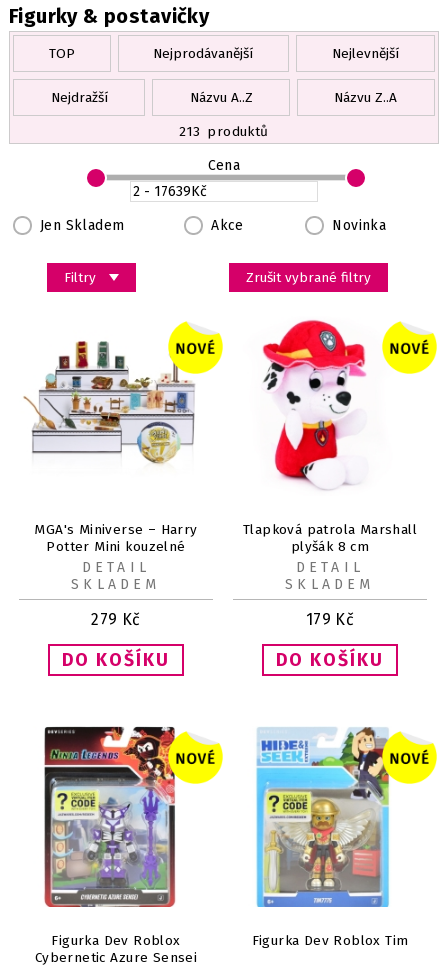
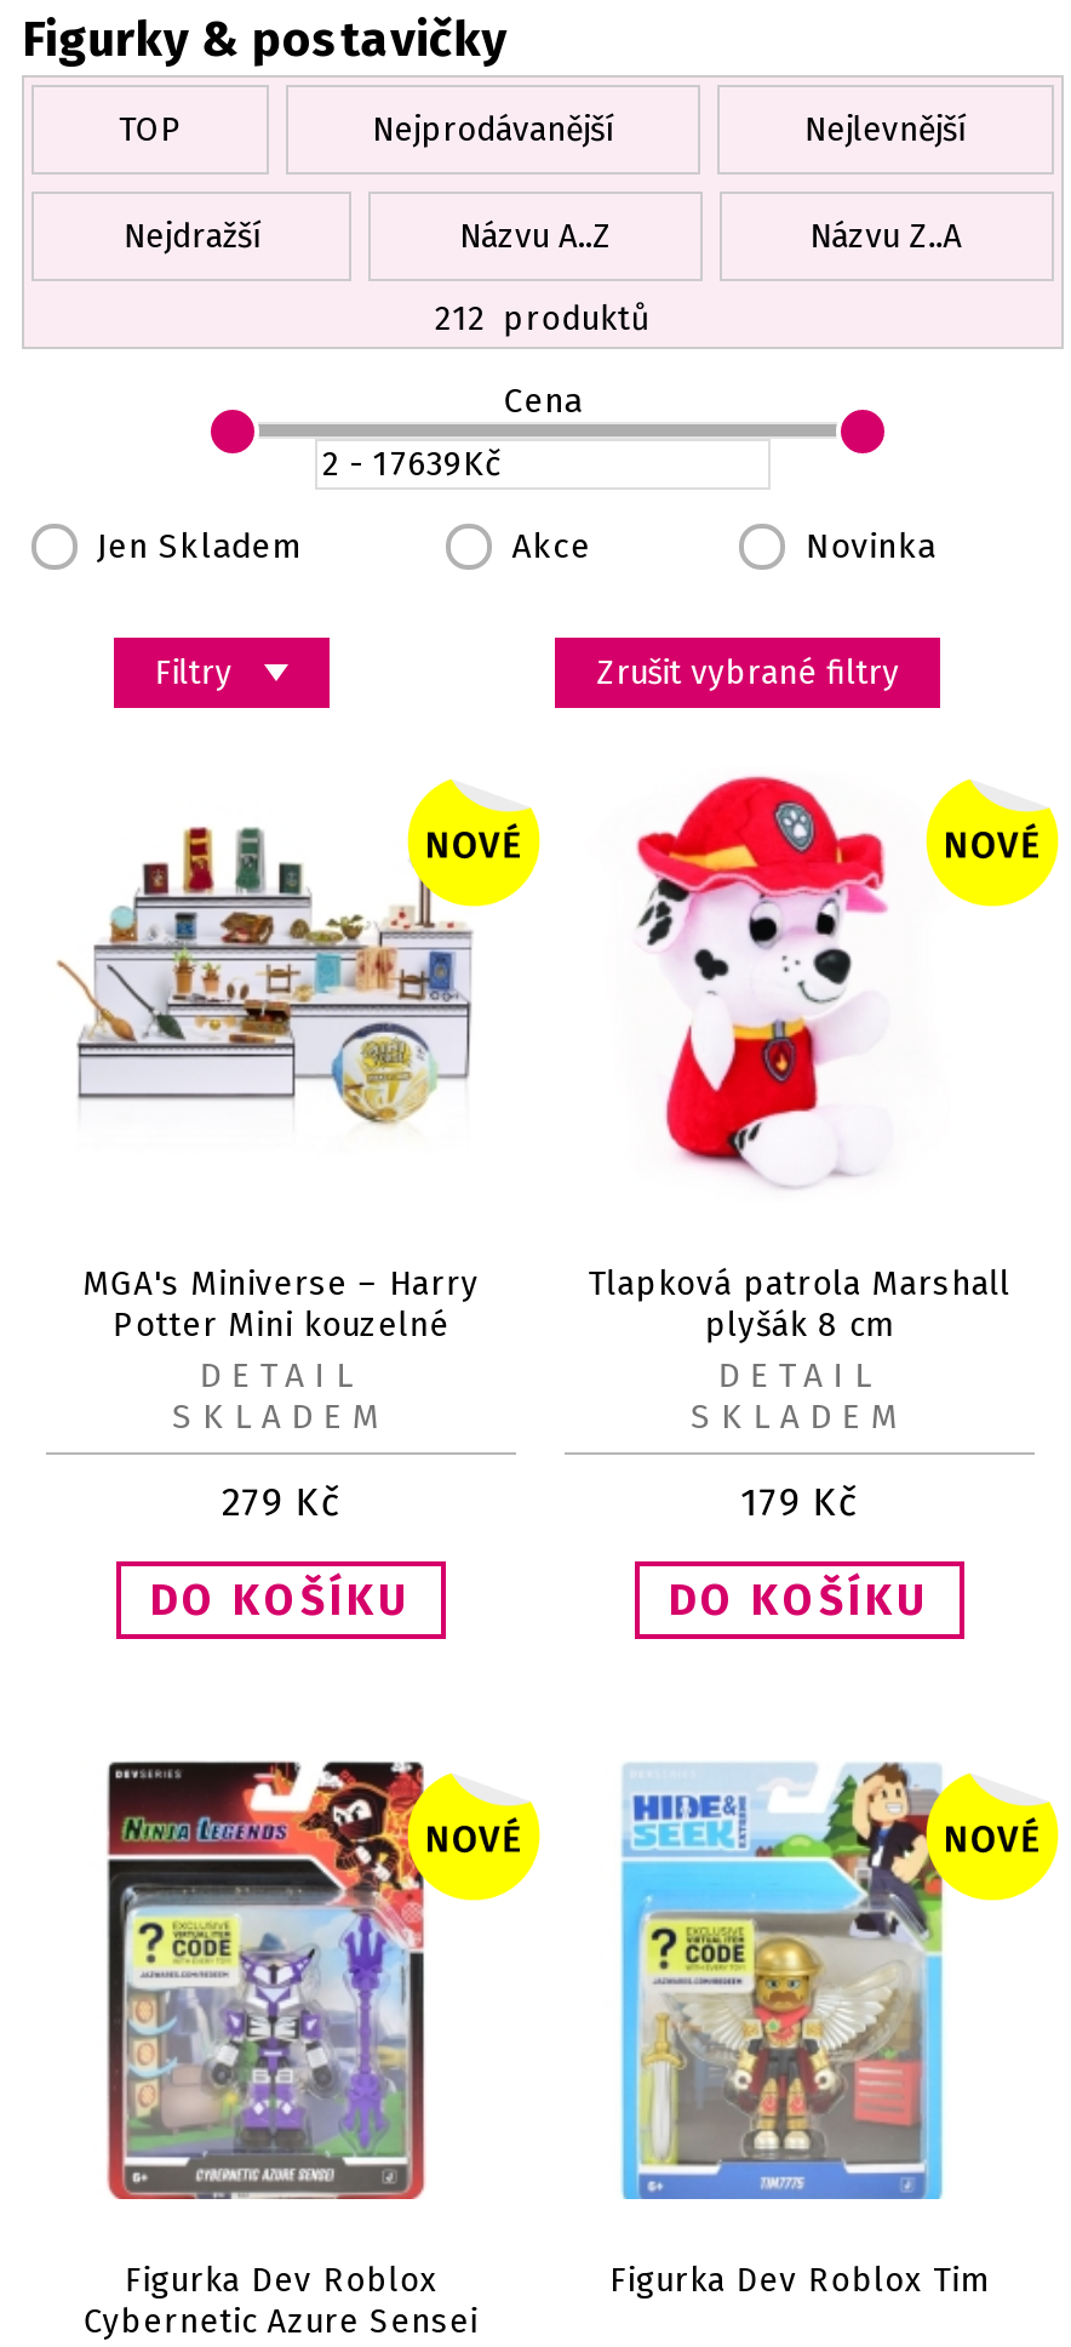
- 213 produktů
+ 212 produktů
